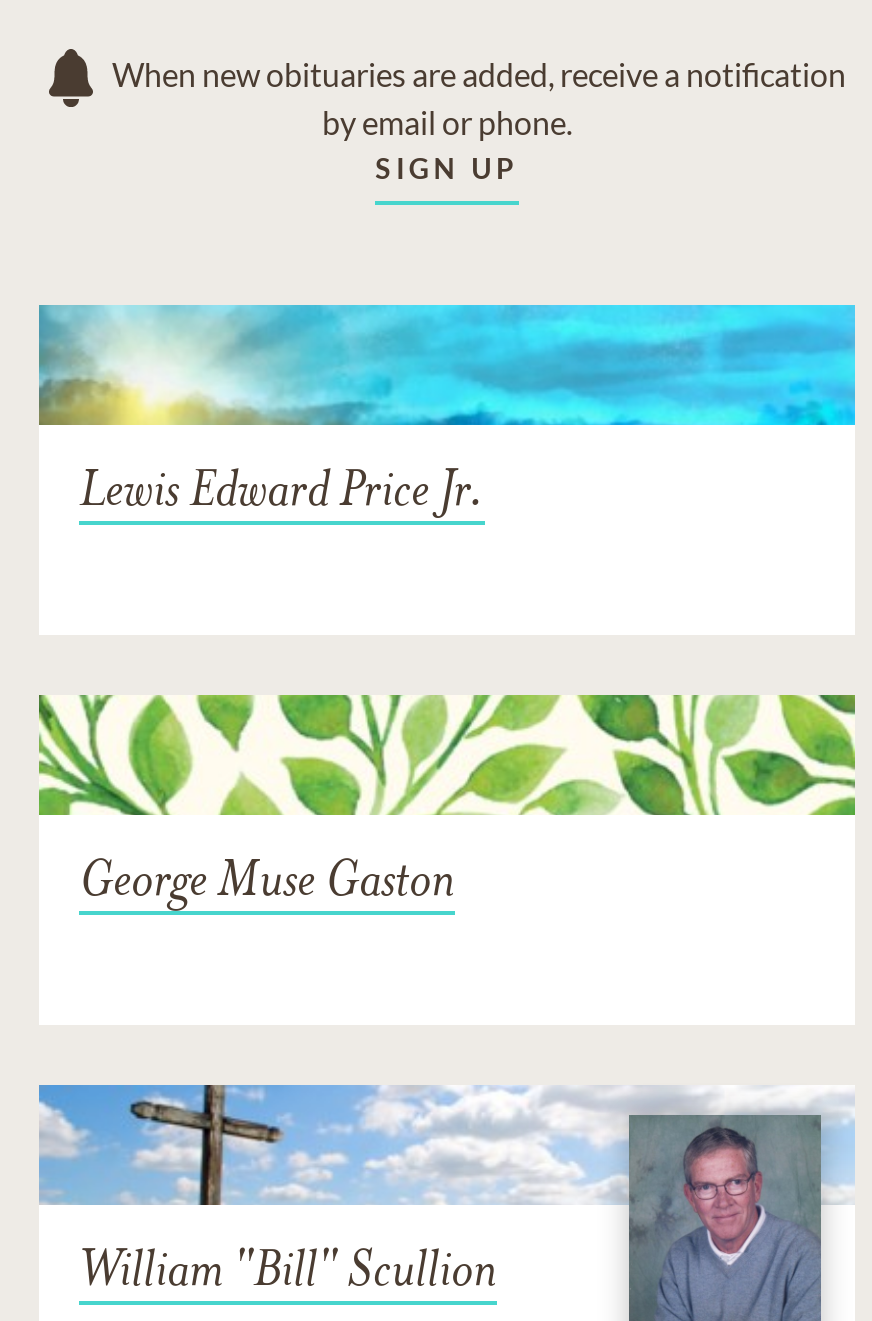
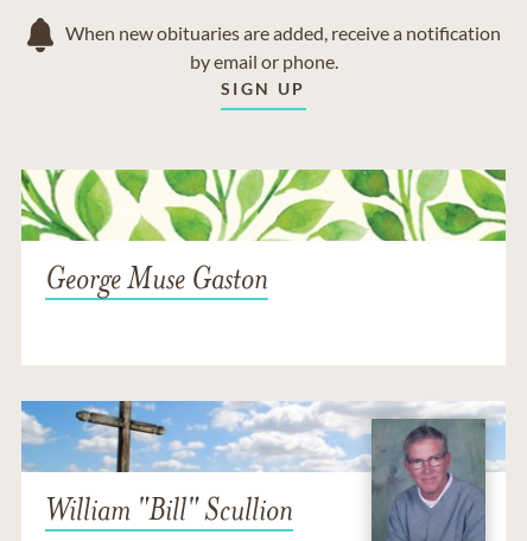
- [image]
- Lewis Edward Price Jr.
